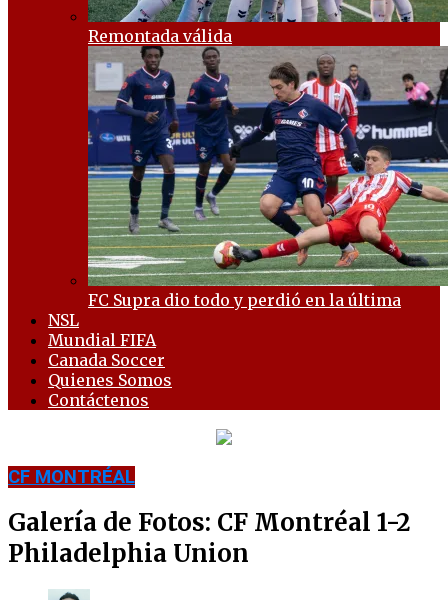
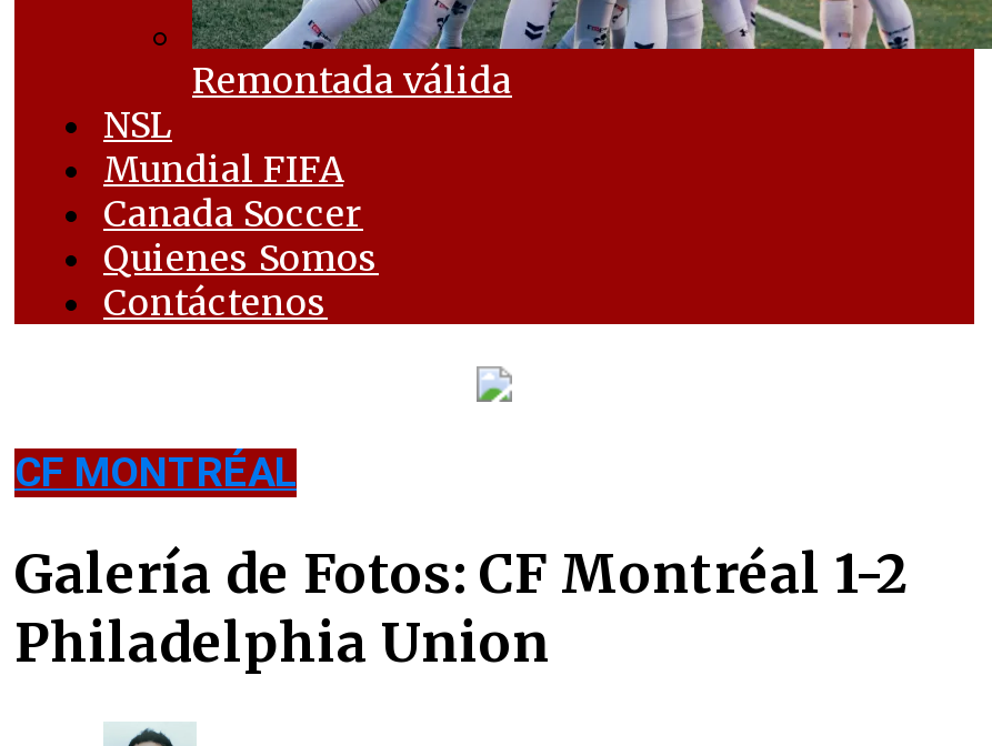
- [image]
- FC Supra dio todo y perdió en la última
